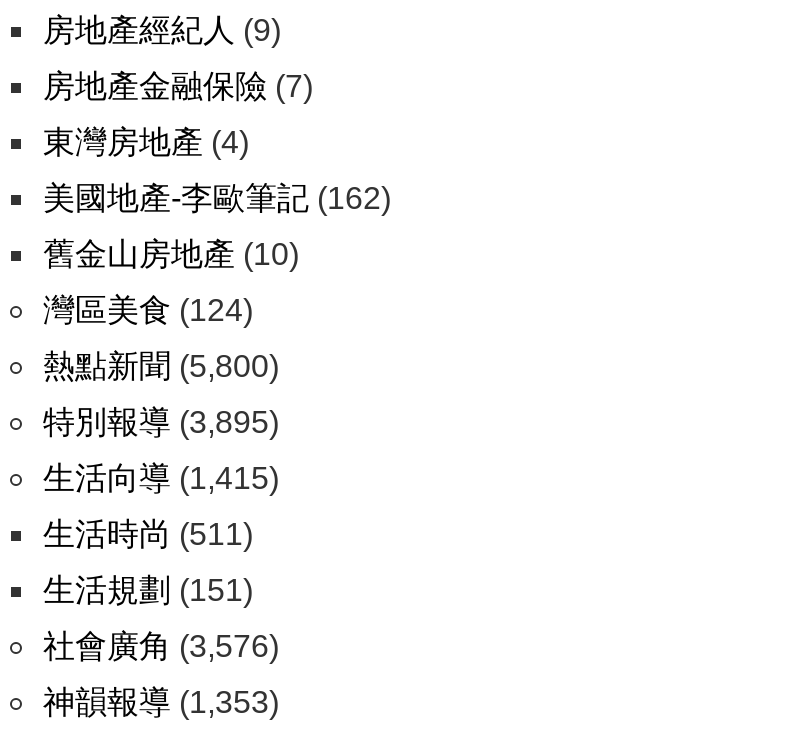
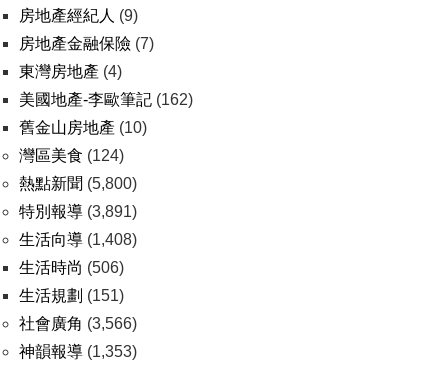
- 特別報導(3,895)
+ 特別報導(3,891)

- 生活向導(1,415)
+ 生活向導(1,408)

- 生活時尚(511)
+ 生活時尚(506)

- 社會廣角(3,576)
+ 社會廣角(3,566)
